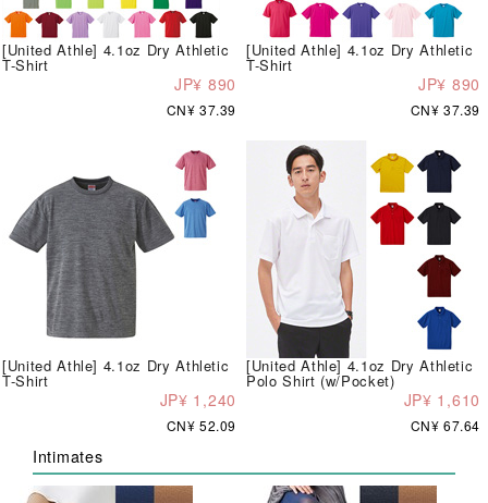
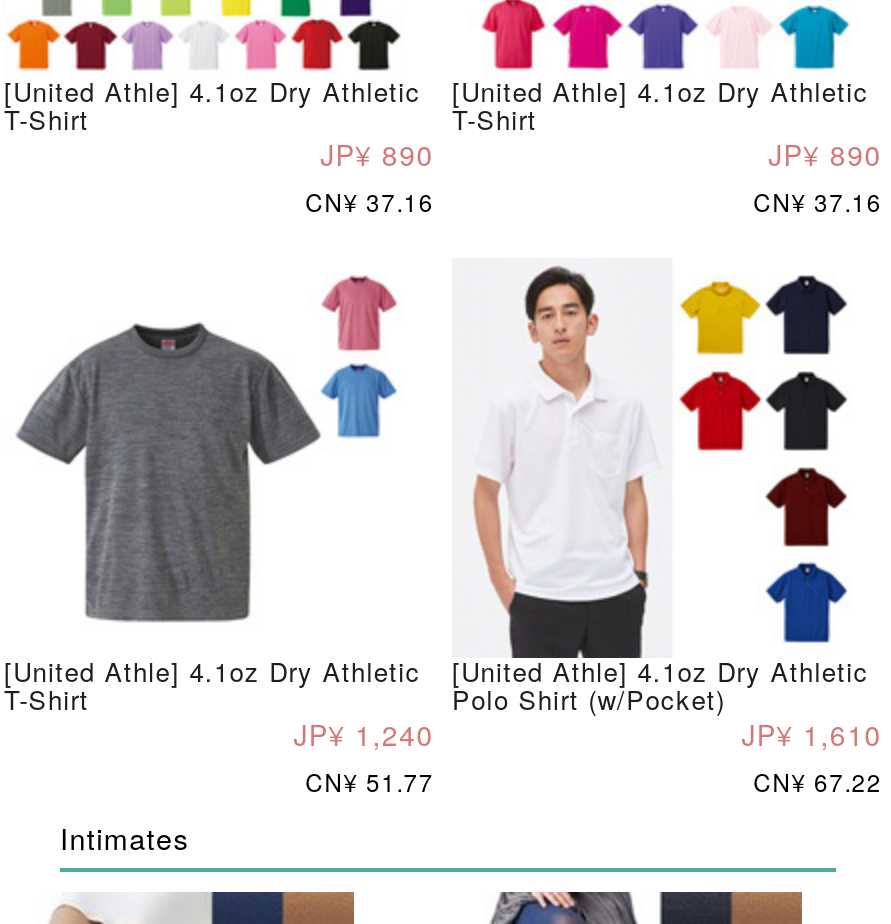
- CN¥ 37.39
+ CN¥ 37.16

- CN¥ 37.39
+ CN¥ 37.16

- CN¥ 52.09
+ CN¥ 51.77

- CN¥ 67.64
+ CN¥ 67.22
